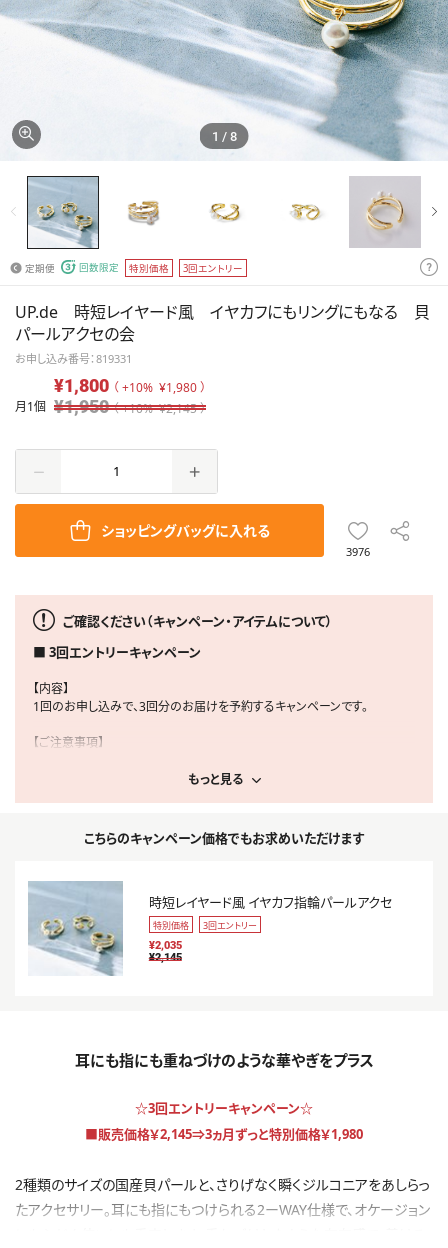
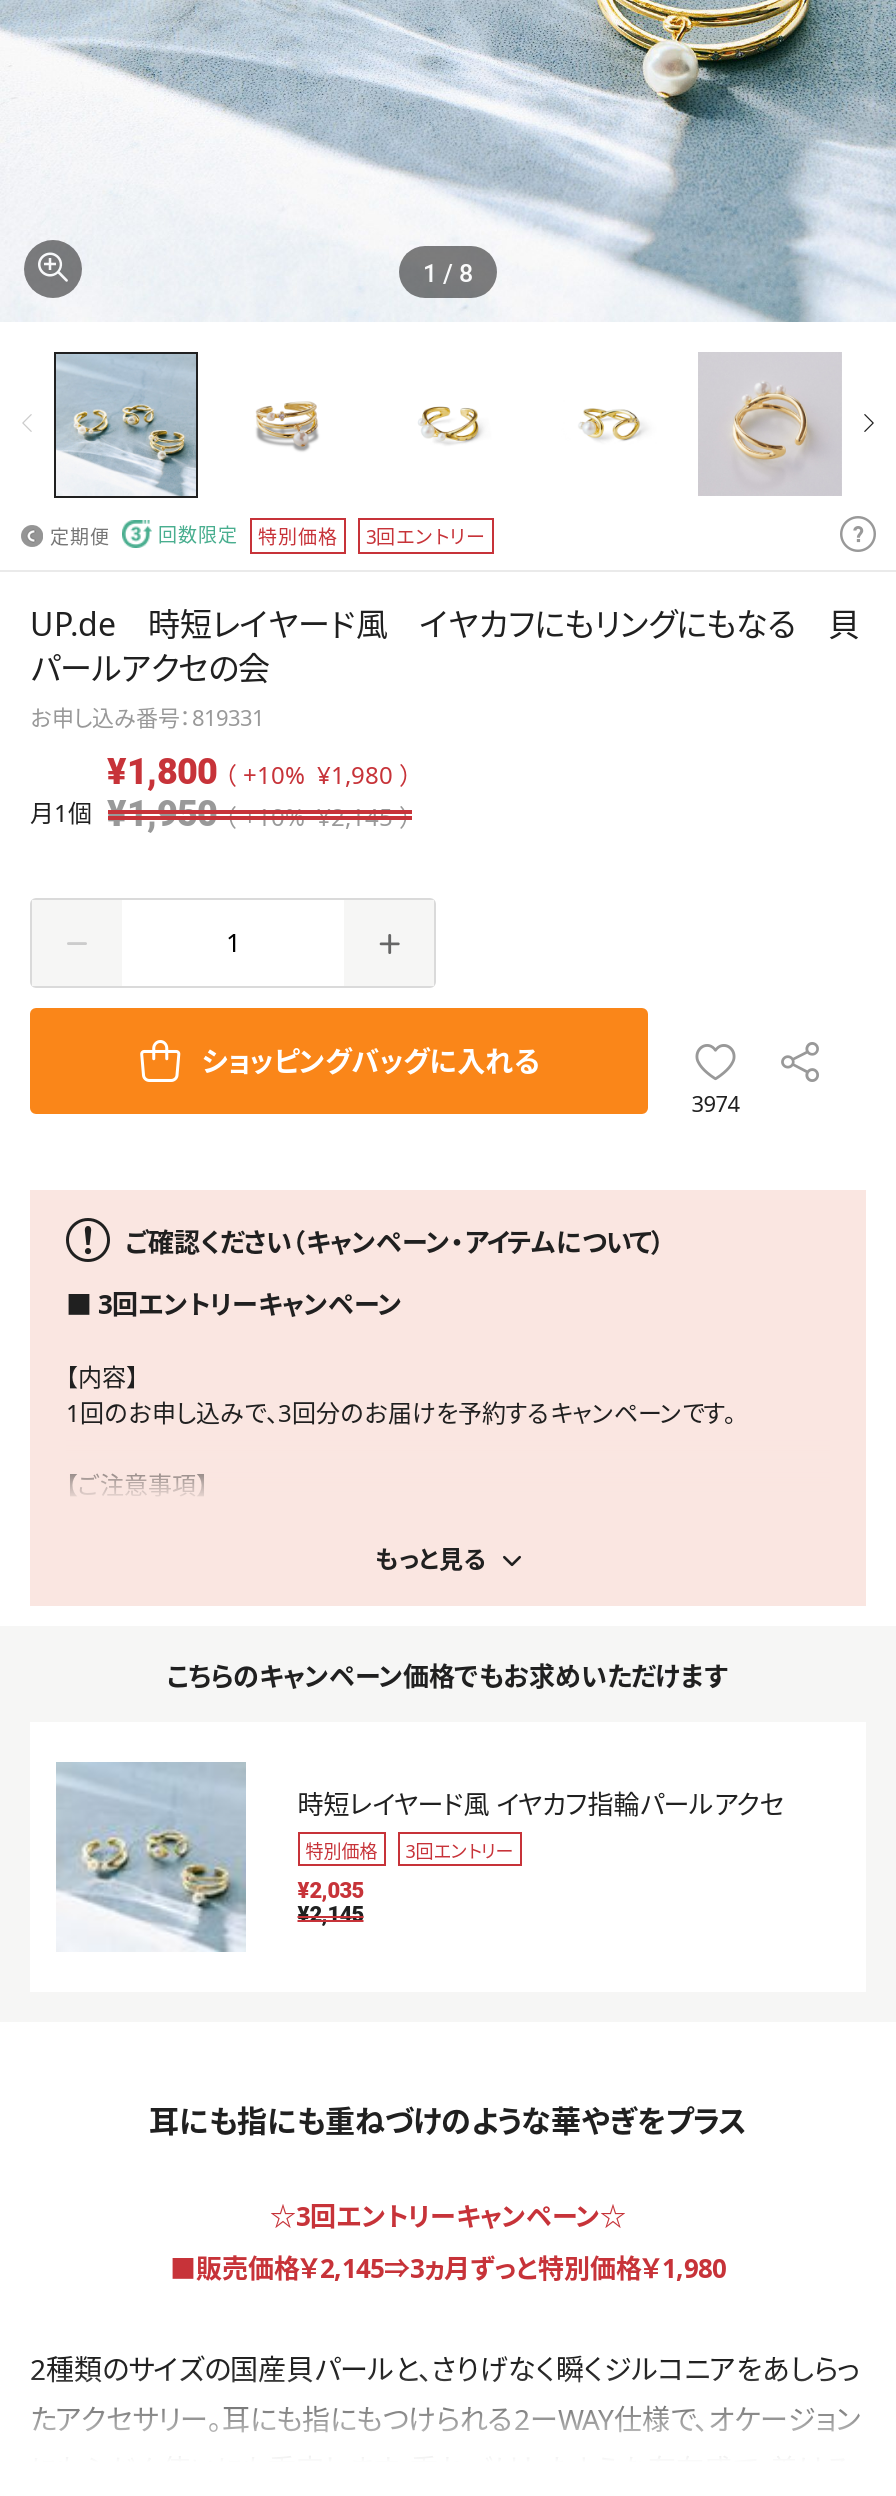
- 3976
+ 3974
